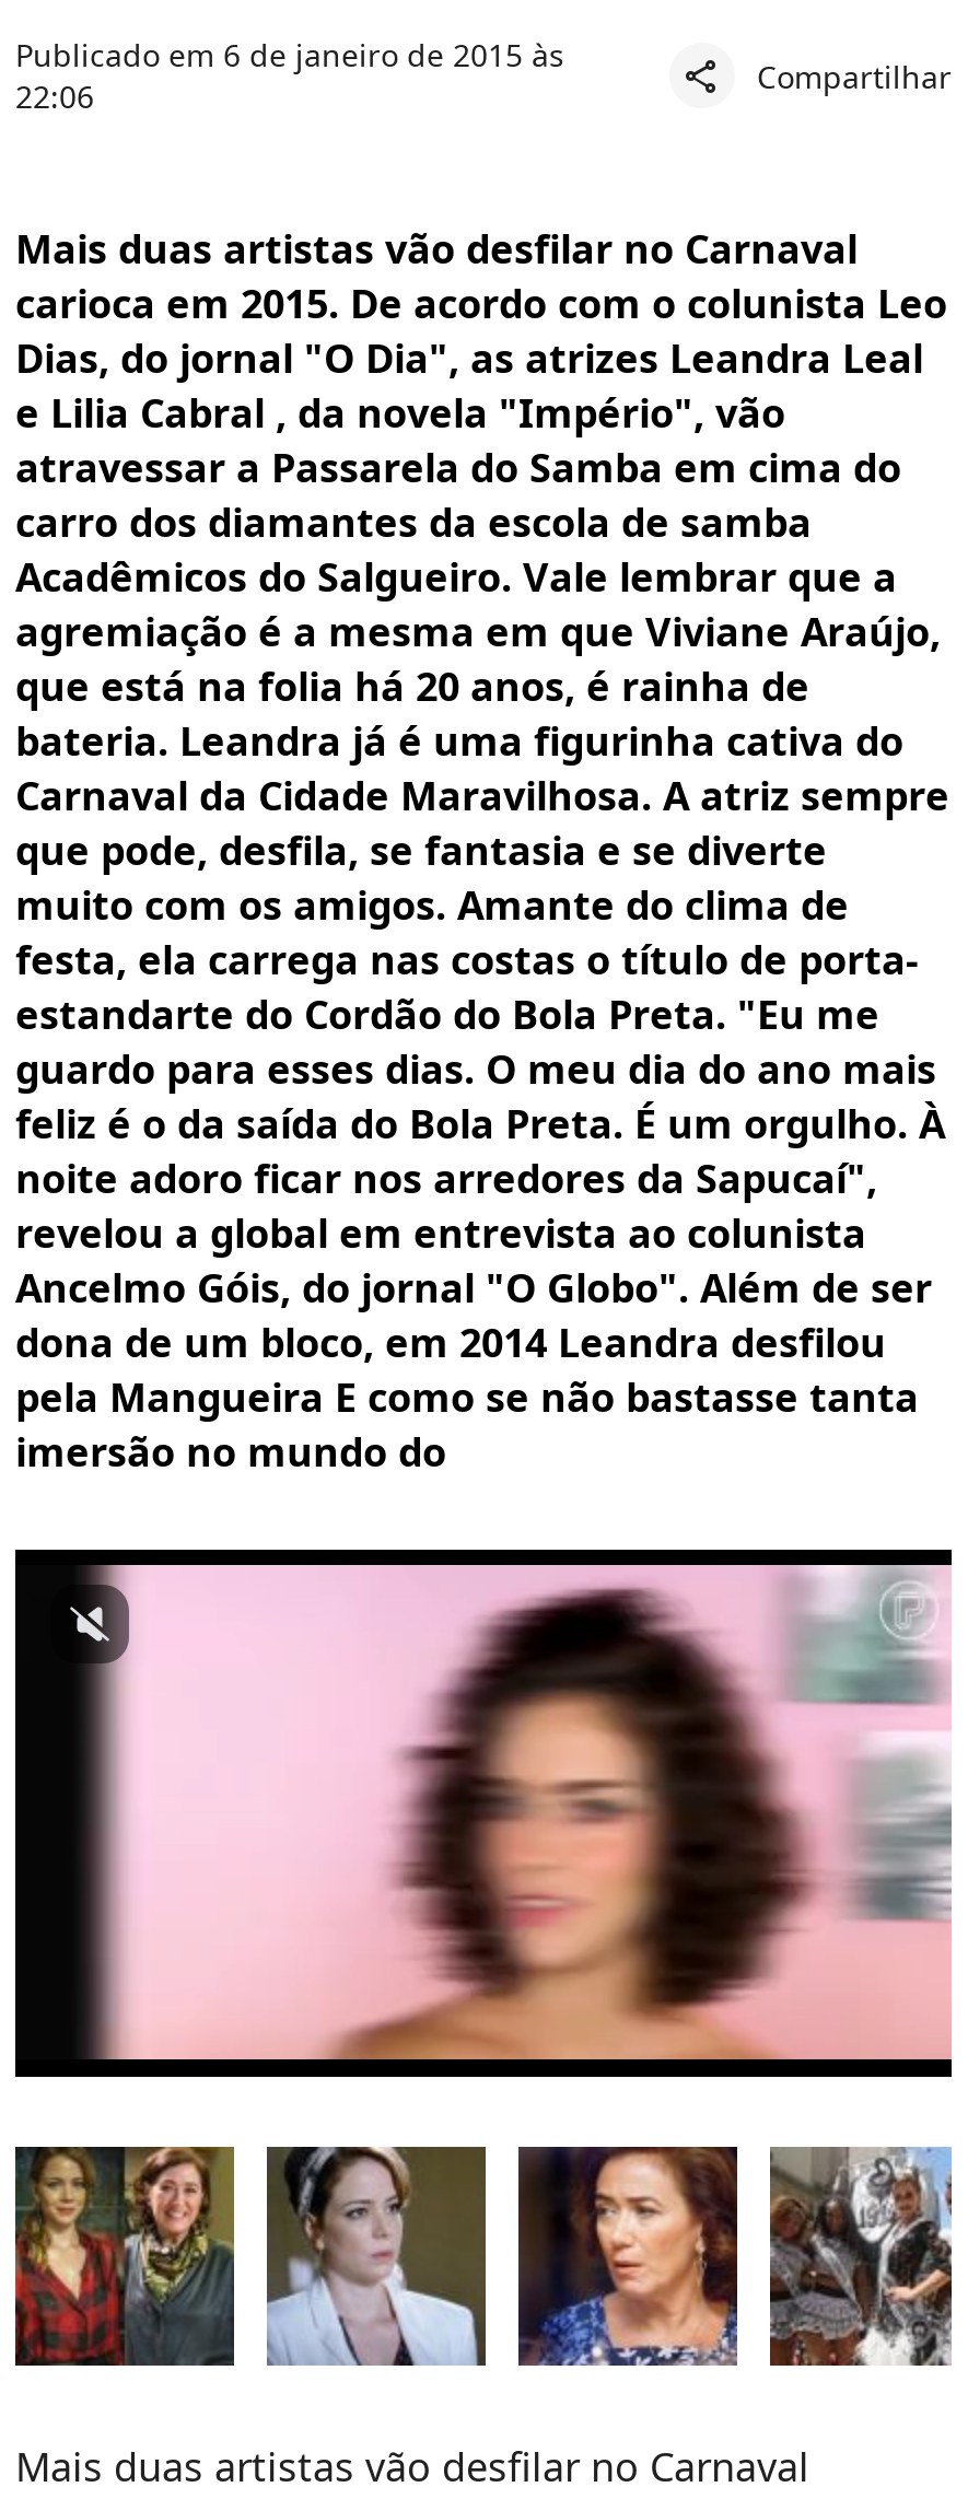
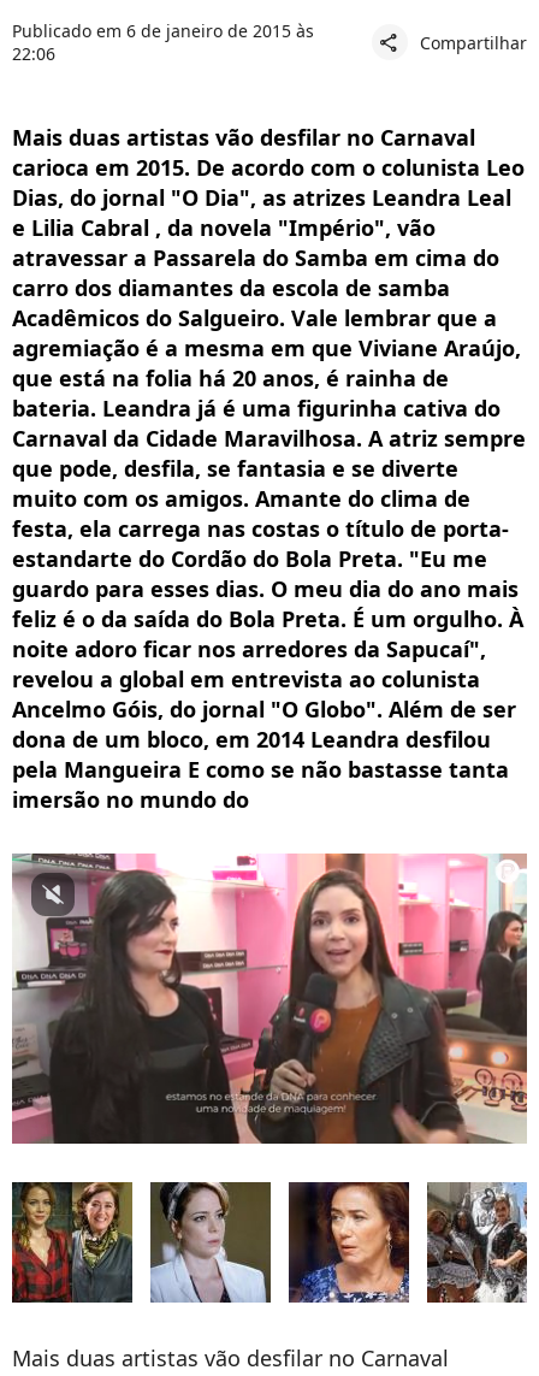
- [image]
+ [image]
